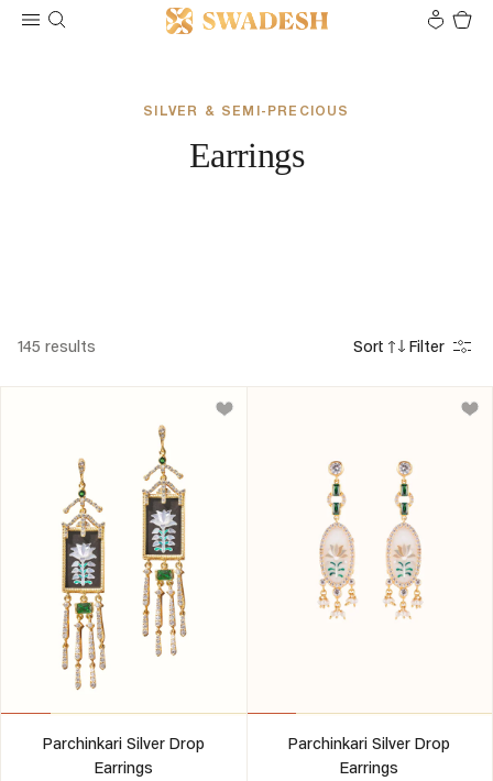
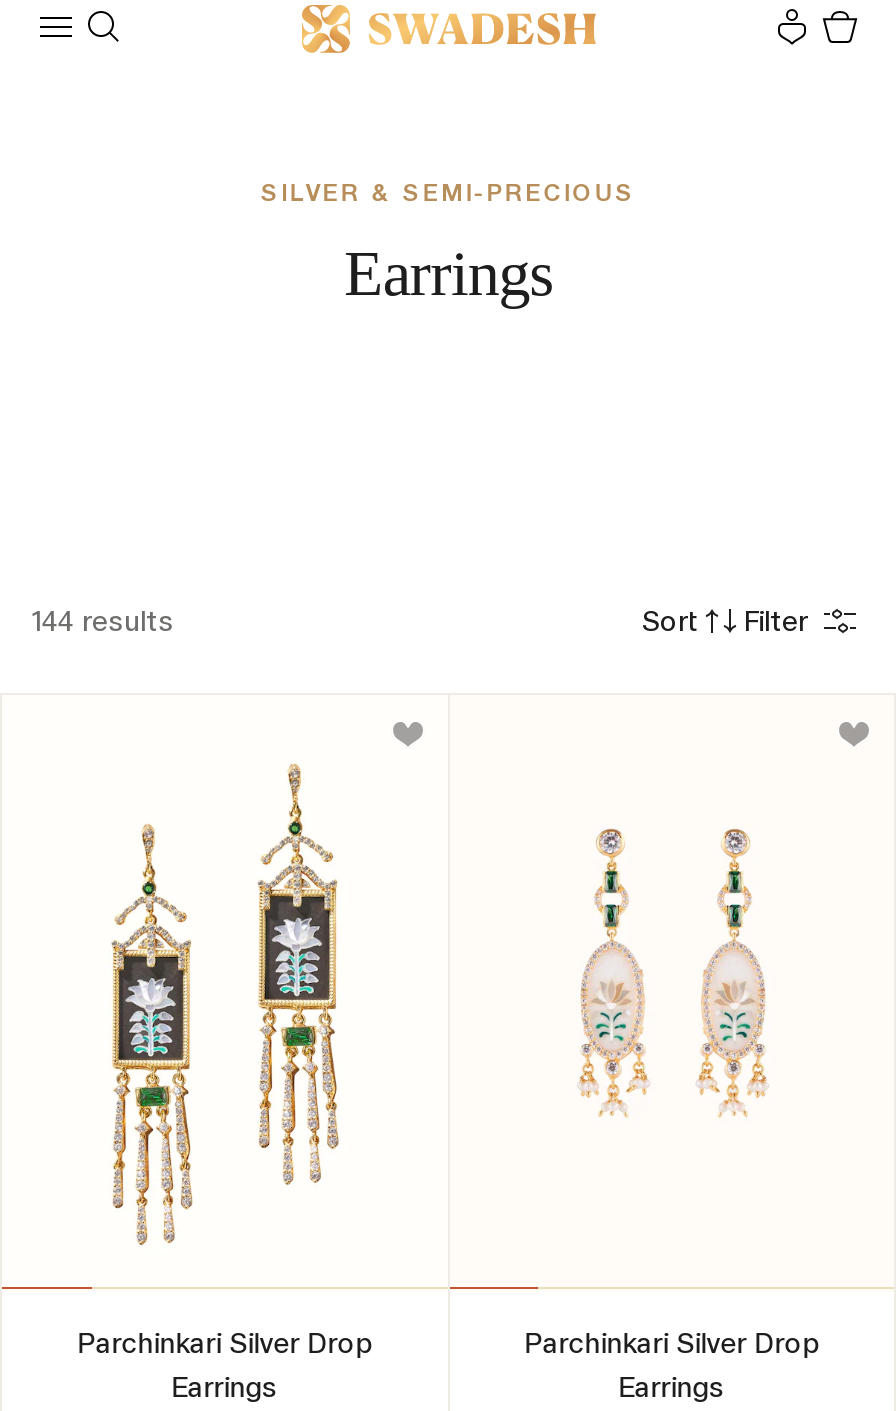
- 145 results
+ 144 results
